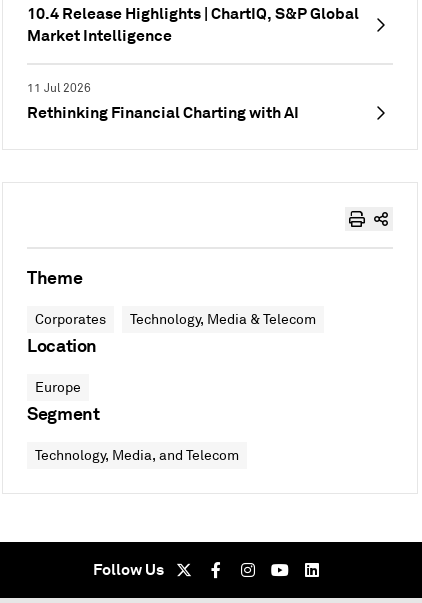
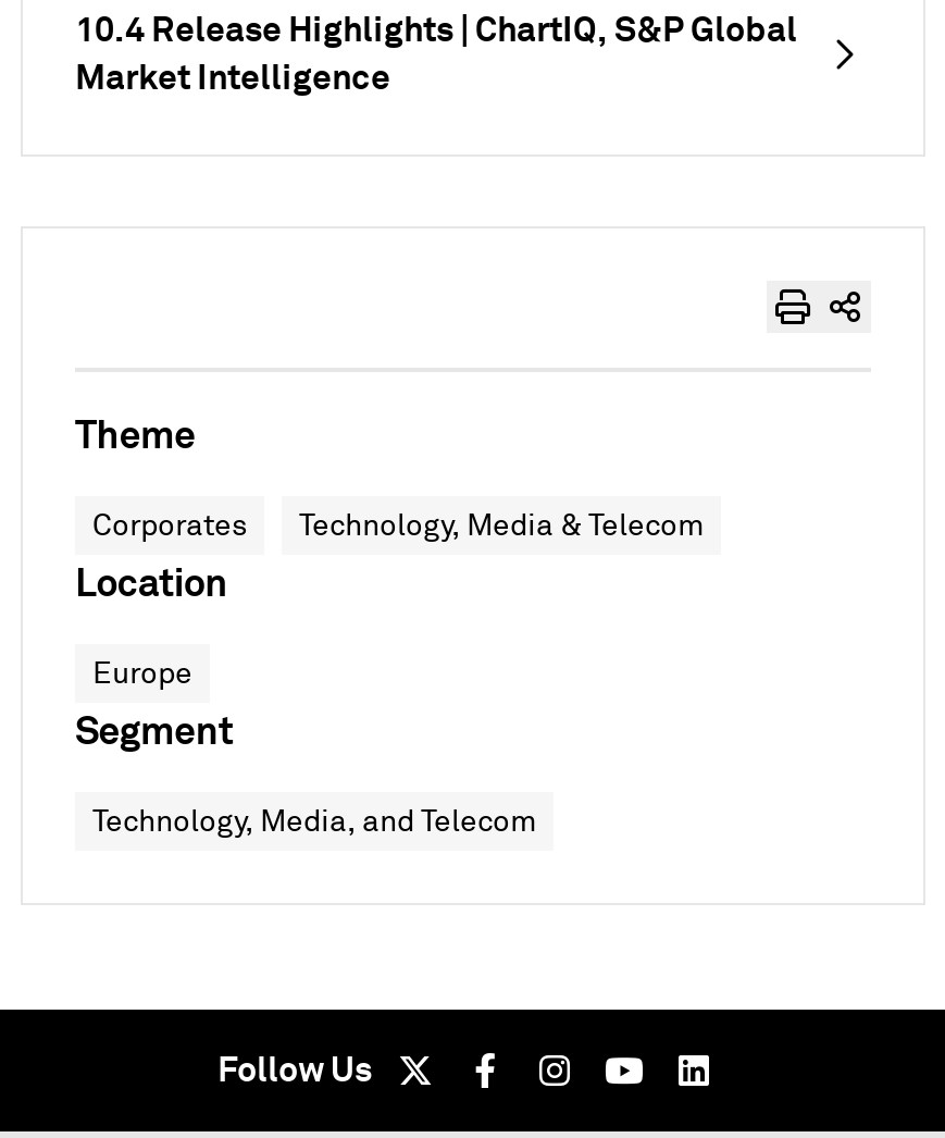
- 11 Jul 2026
- Rethinking Financial Charting with AI
